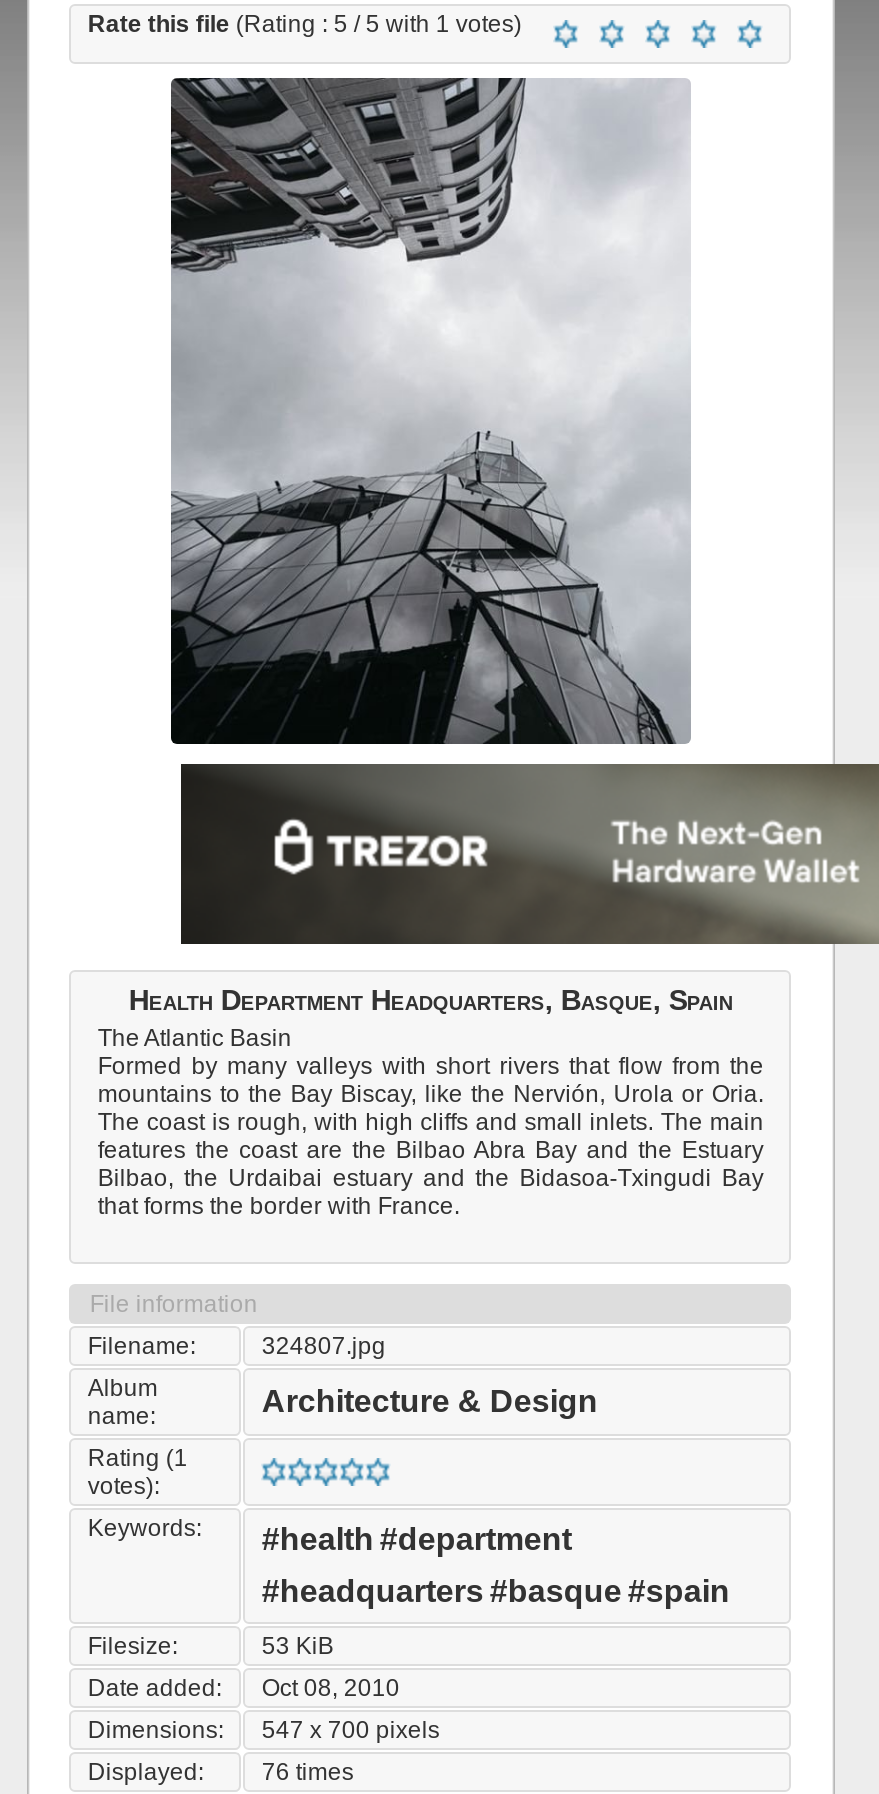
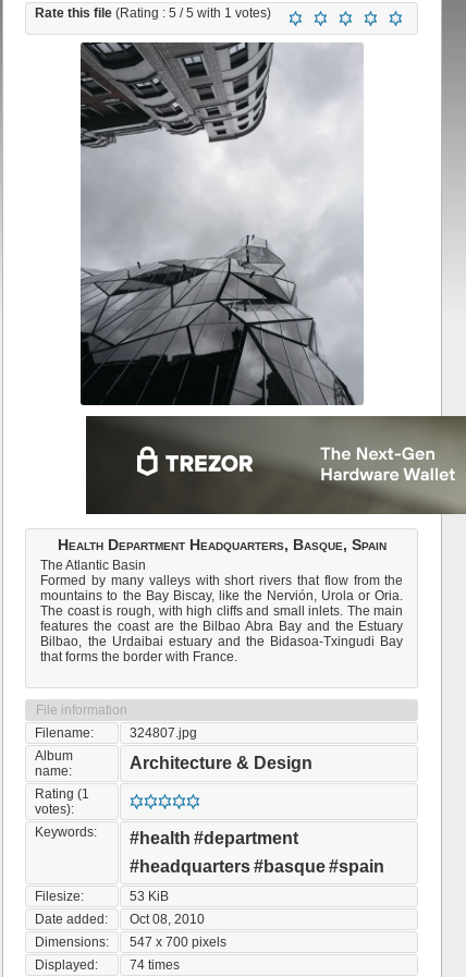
- 76 times
+ 74 times
